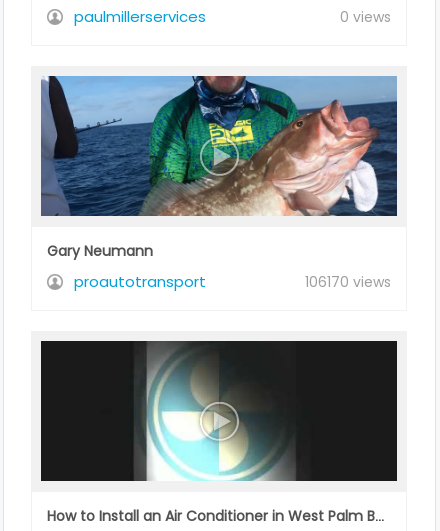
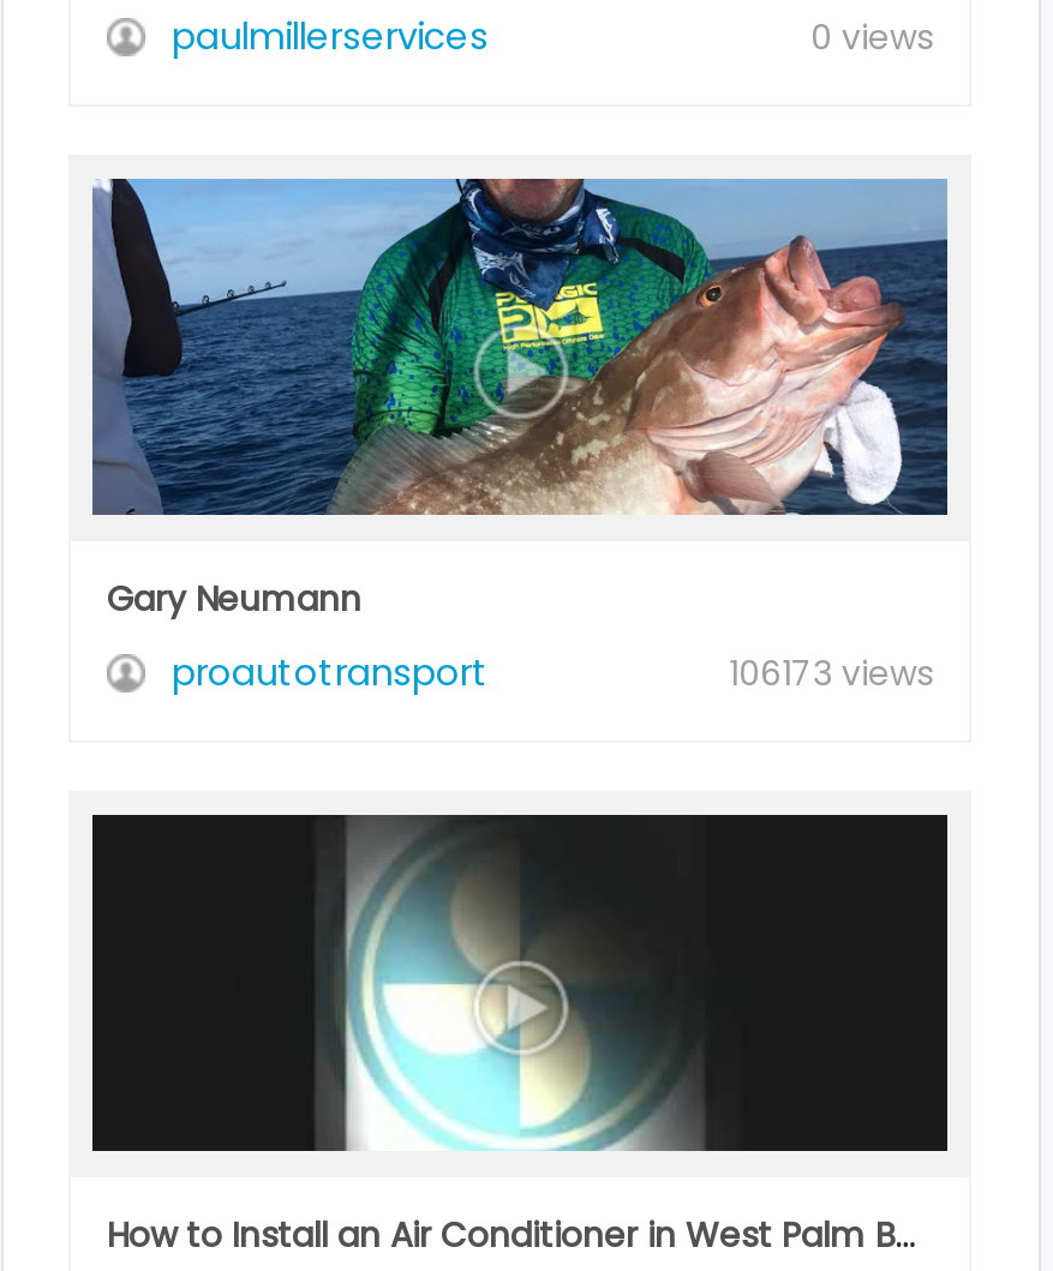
- 106170 views
+ 106173 views
